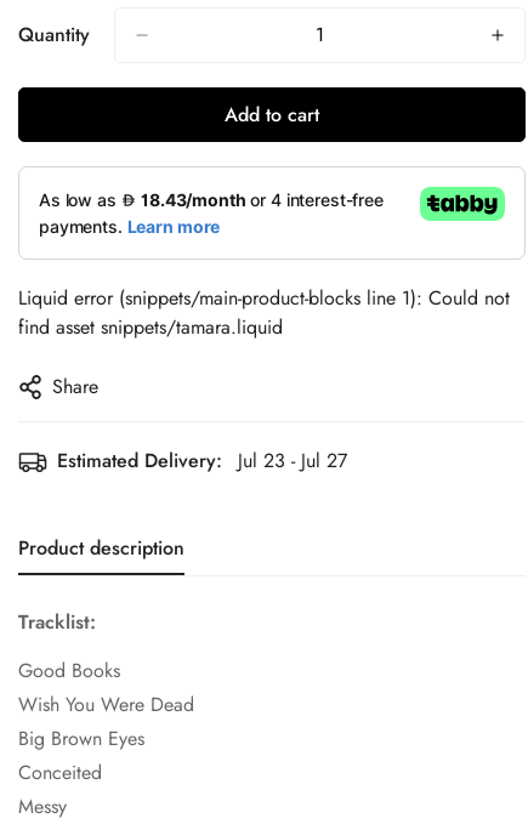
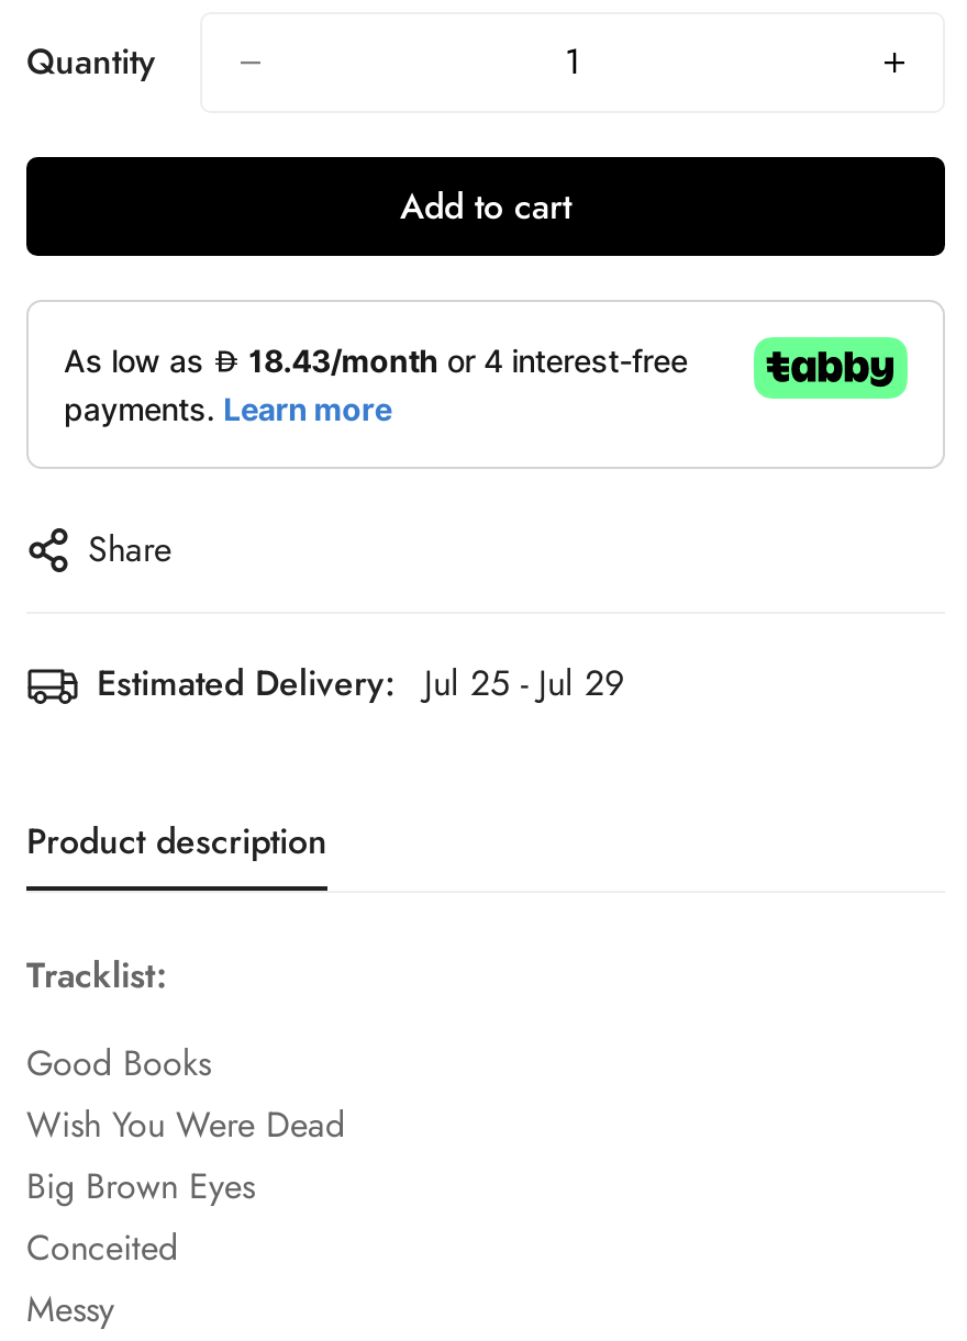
- Liquid error (snippets/main-product-blocks line 1): Could not
- find asset snippets/tamara.liquid

- Estimated Delivery: Jul 23 - Jul 27
+ Estimated Delivery: Jul 25 - Jul 29
